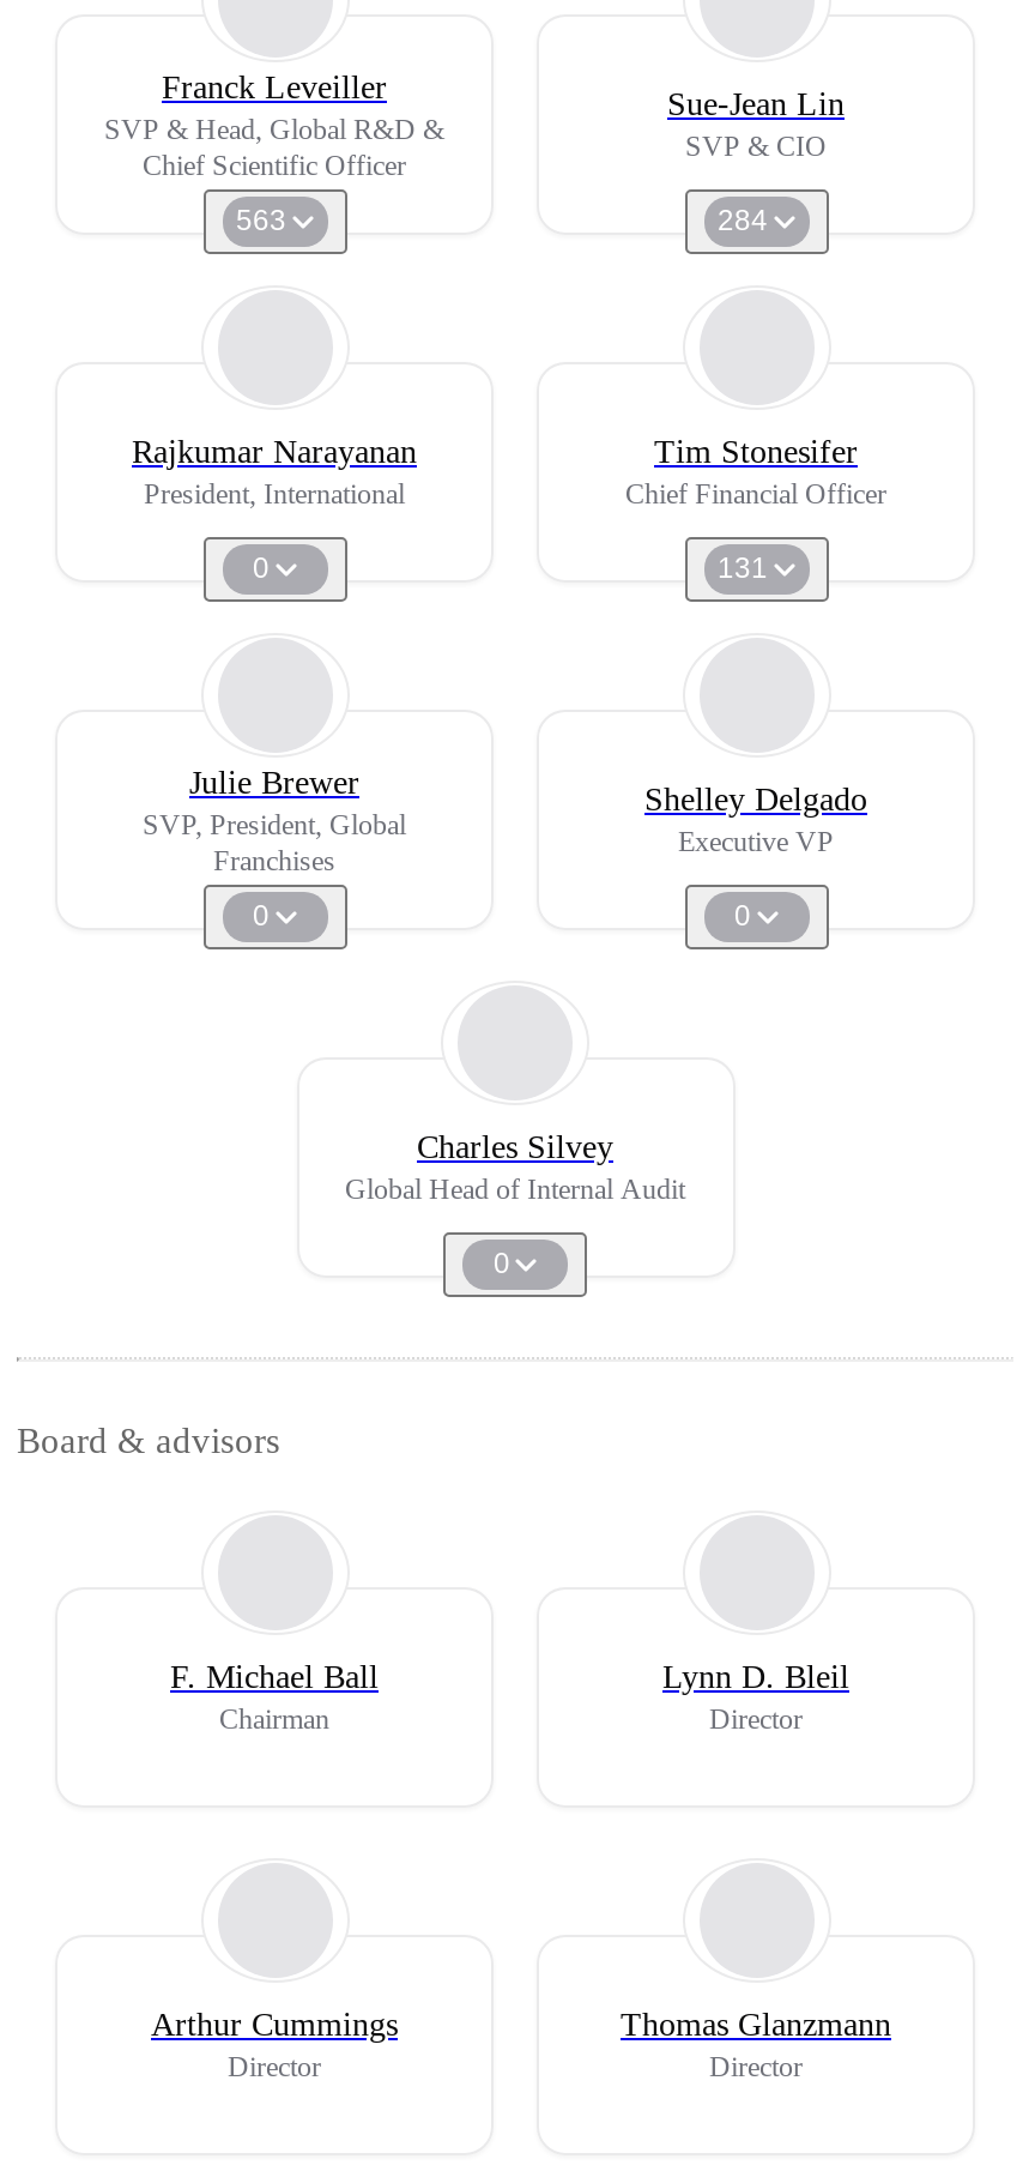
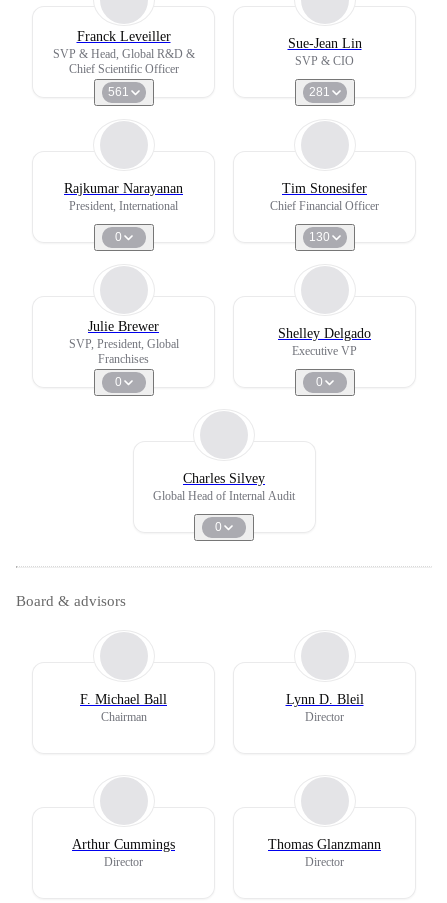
- 563
+ 561

- 284
+ 281

- 131
+ 130
